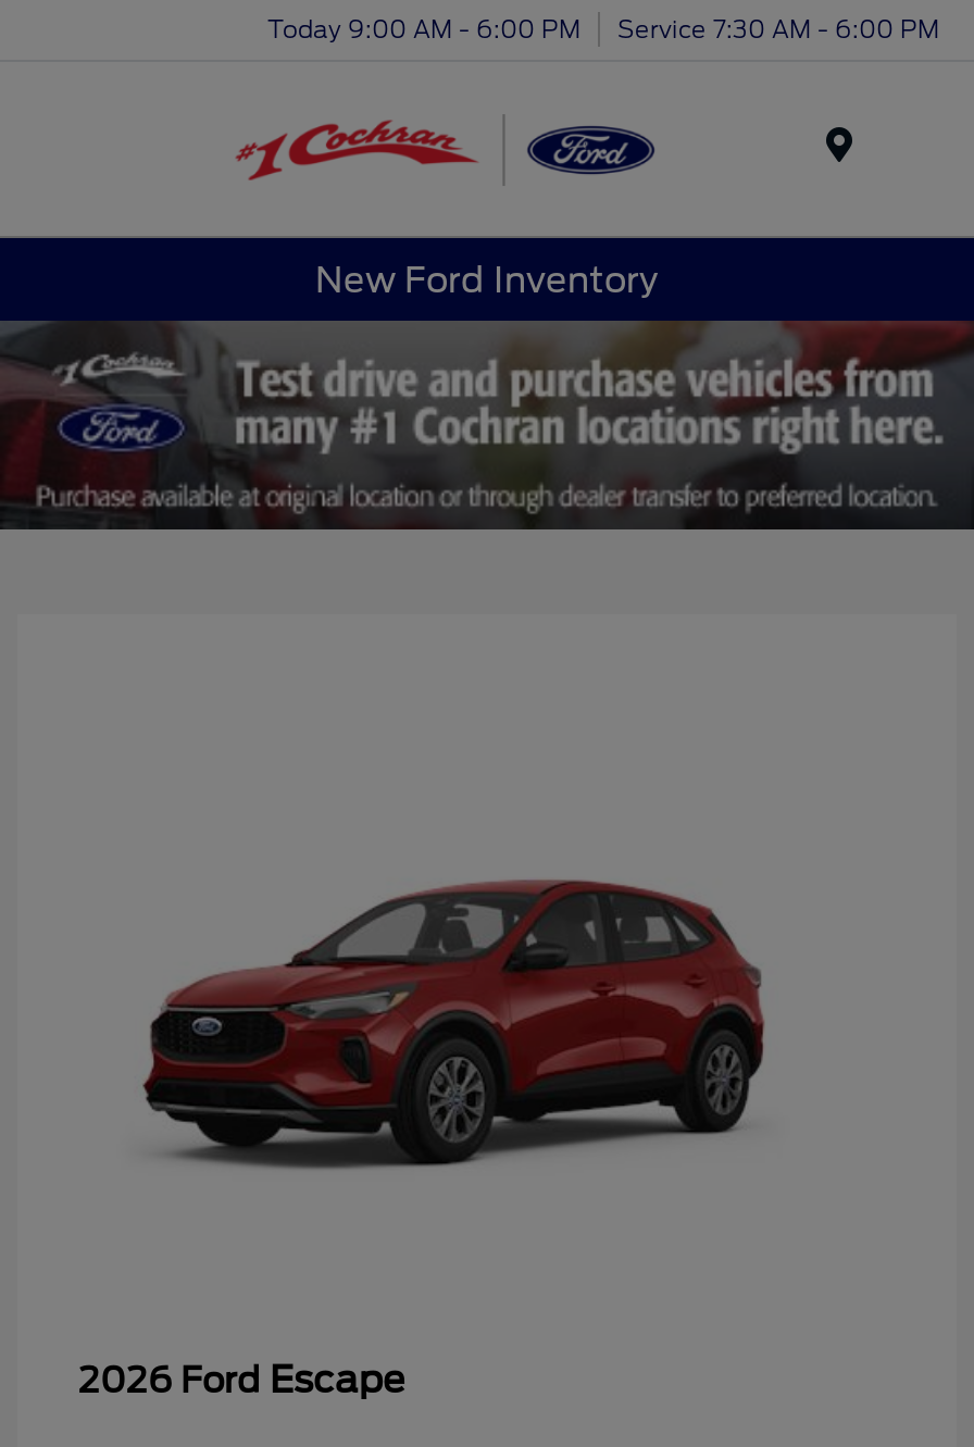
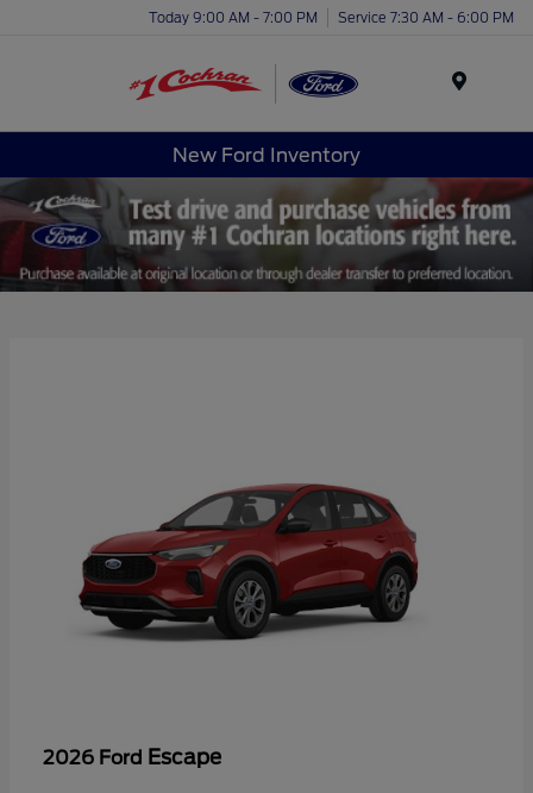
- Today 9:00 AM - 6:00 PM Service 7:30 AM - 6:00 PM
+ Today 9:00 AM - 7:00 PM Service 7:30 AM - 6:00 PM
